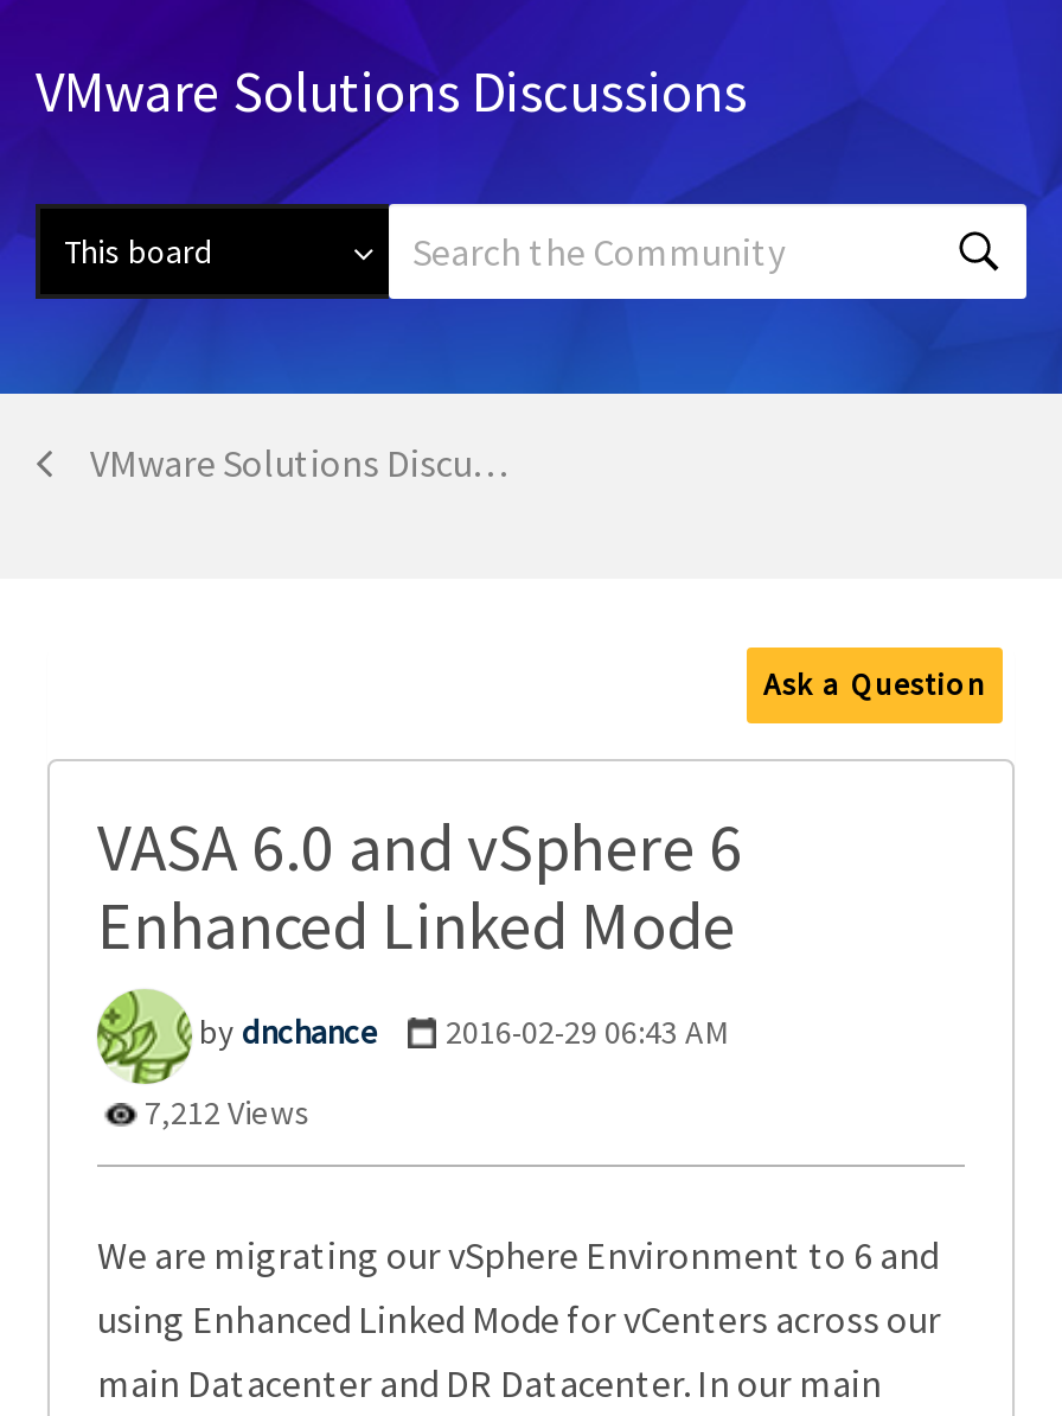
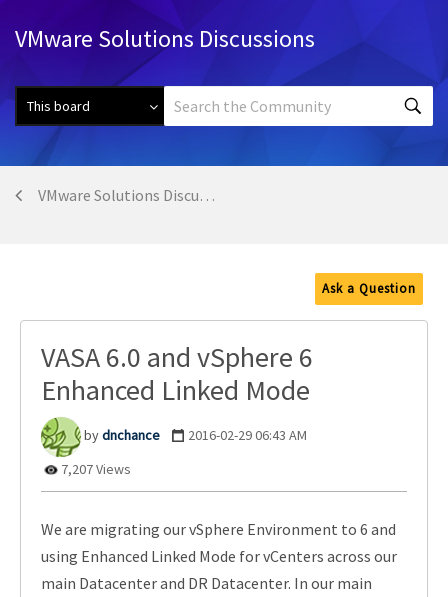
- 7,212 Views
+ 7,207 Views
